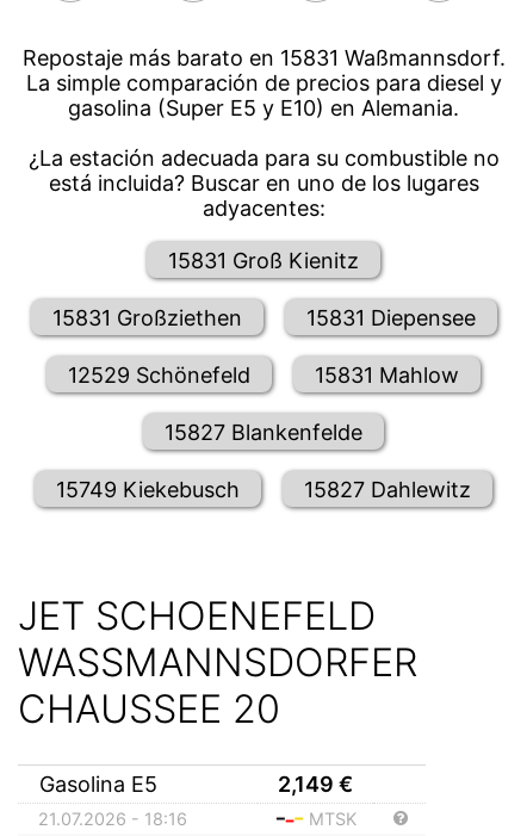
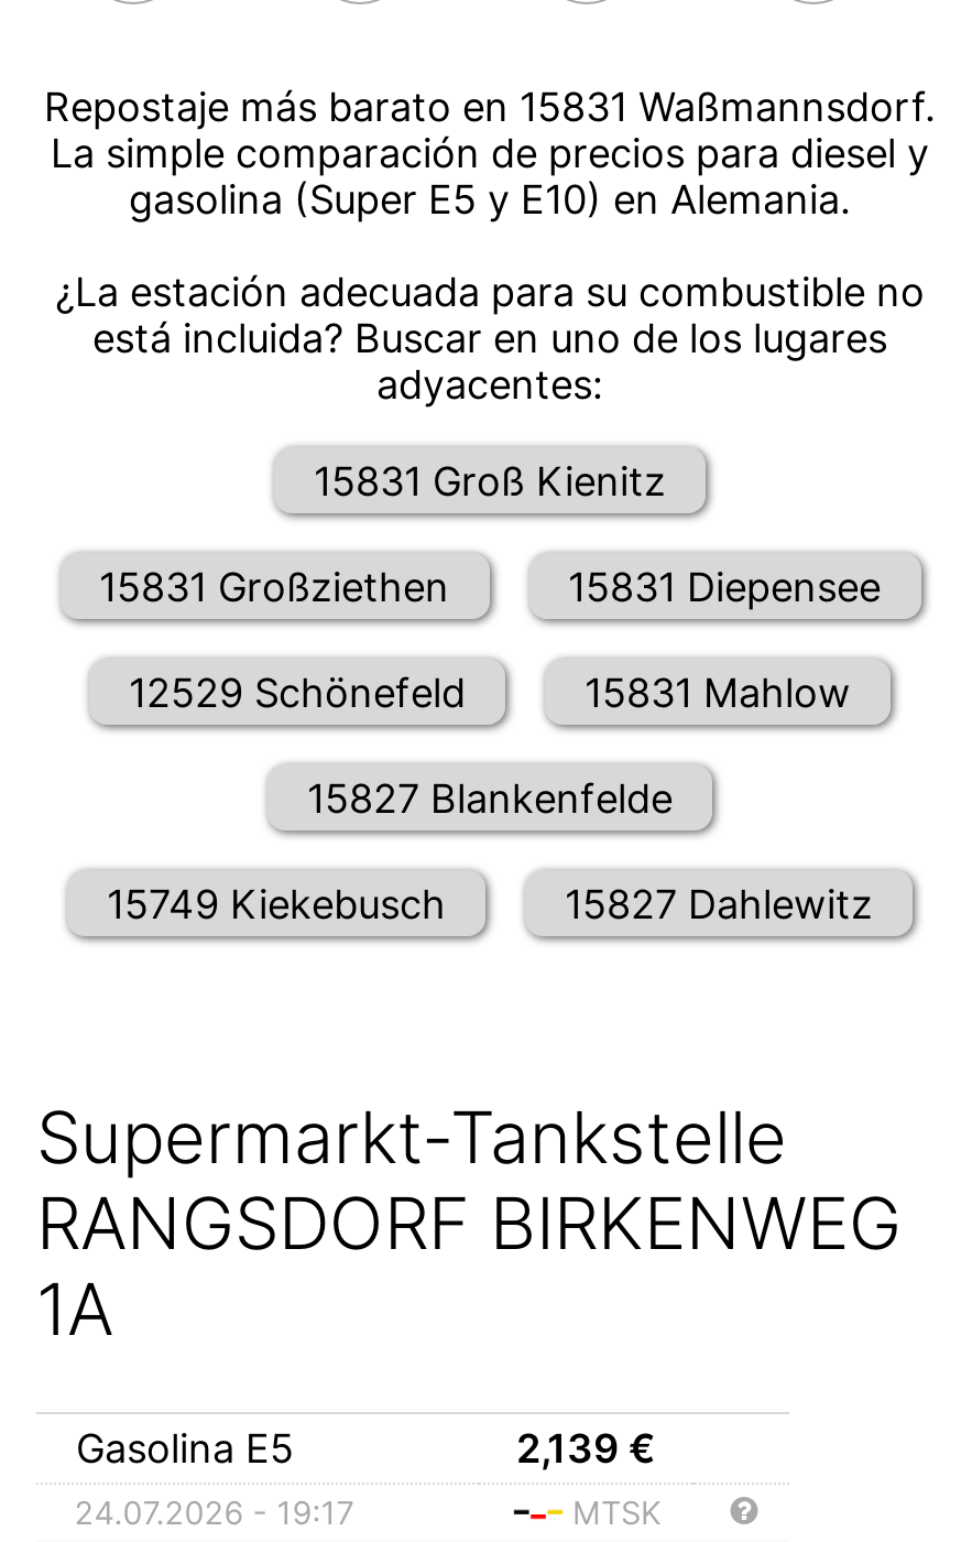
- JET SCHOENEFELD
- WASSMANNSDORFER
- CHAUSSEE 20
+ Supermarkt-Tankstelle
+ RANGSDORF BIRKENWEG
+ 1A

- 2,149 €
+ 2,139 €

- 21.07.2026 - 18:16
+ 24.07.2026 - 19:17
